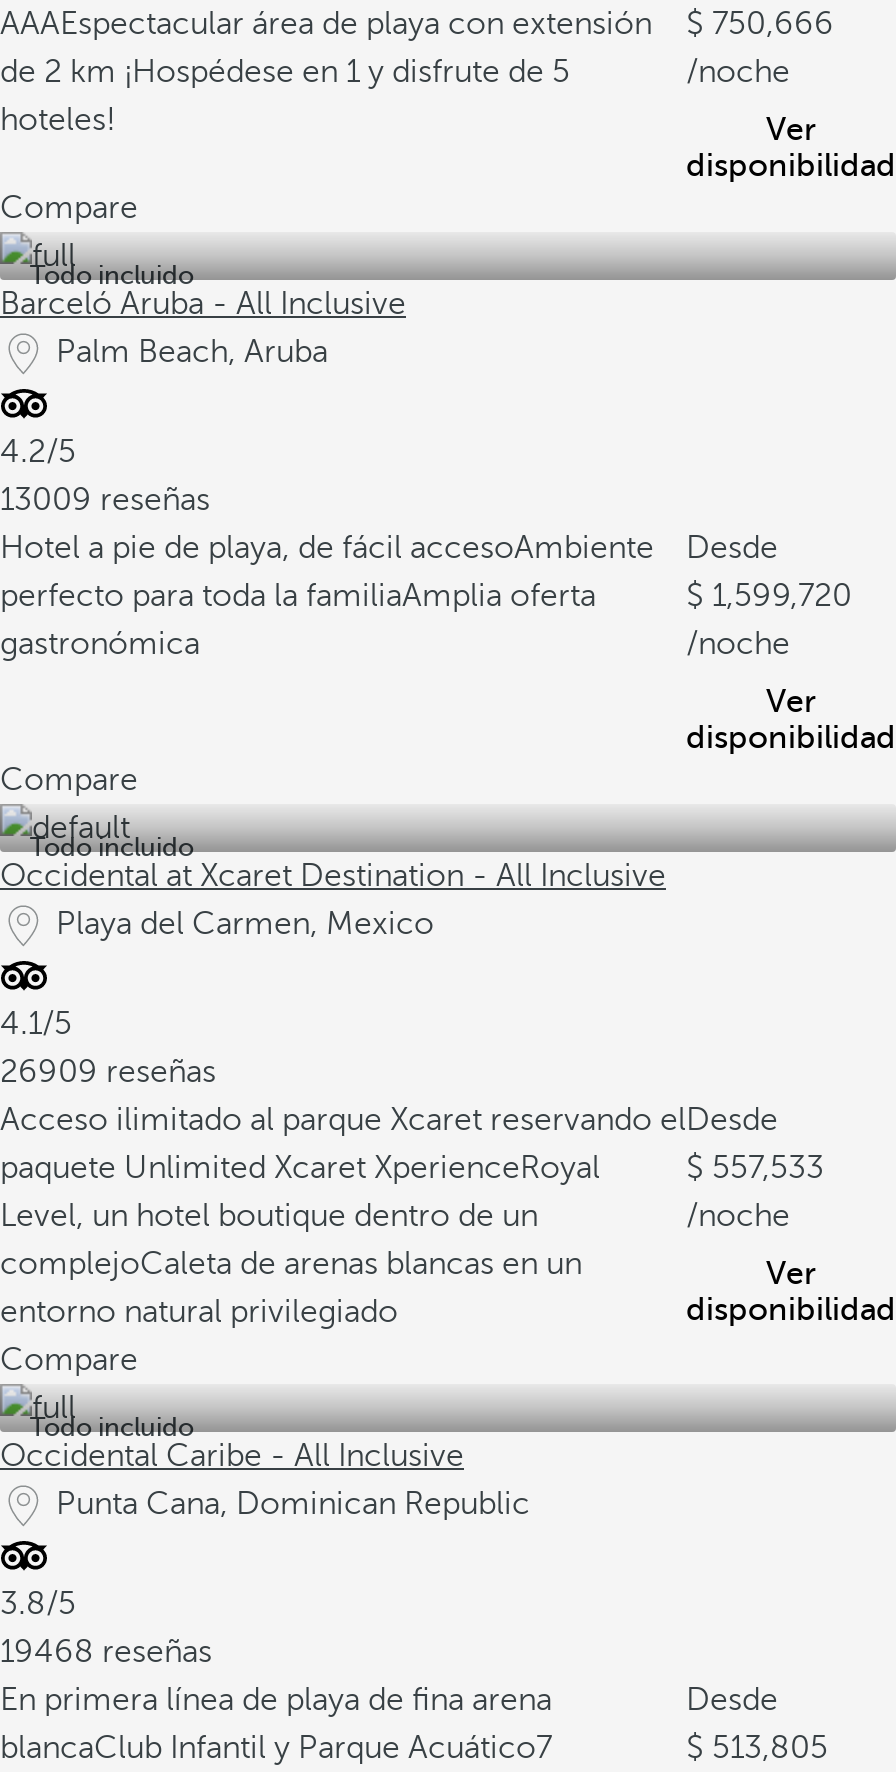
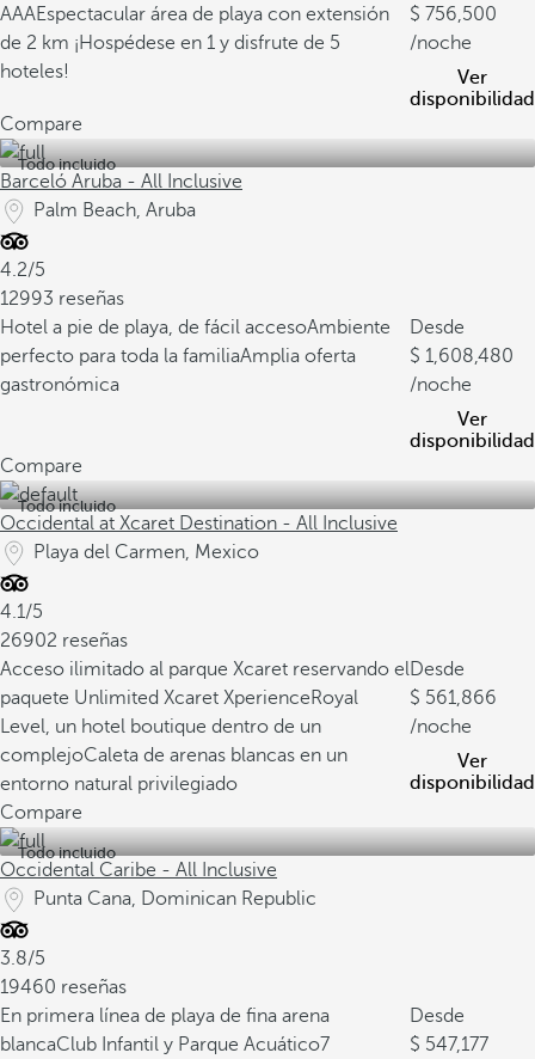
- AAAEspectacular área de playa con extensión 750,666
+ AAAEspectacular área de playa con extensión 756,500

- 13009 reseñas
+ 12993 reseñas

- 1,599,720
+ 1,608,480

- 26909 reseñas
+ 26902 reseñas

- 557,533
+ 561,866

- 19468 reseñas
+ 19460 reseñas

- 513,805
+ 547,177
